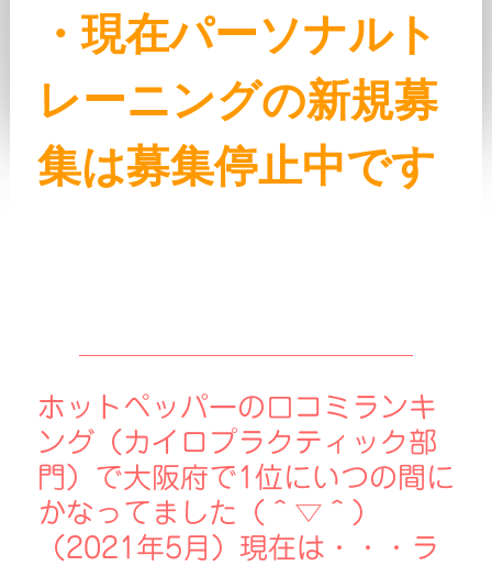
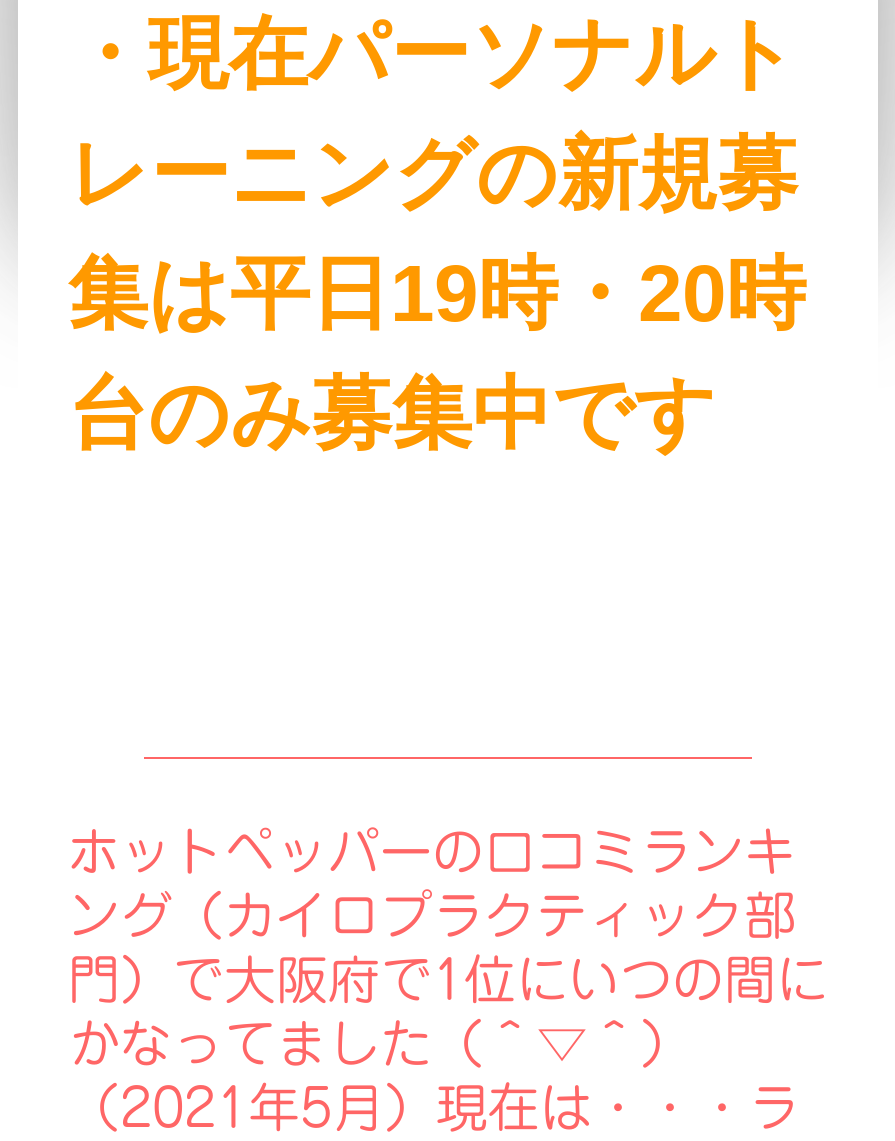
- 集は募集停止中です
+ 集は平日19時・20時
+ 台のみ募集中です
